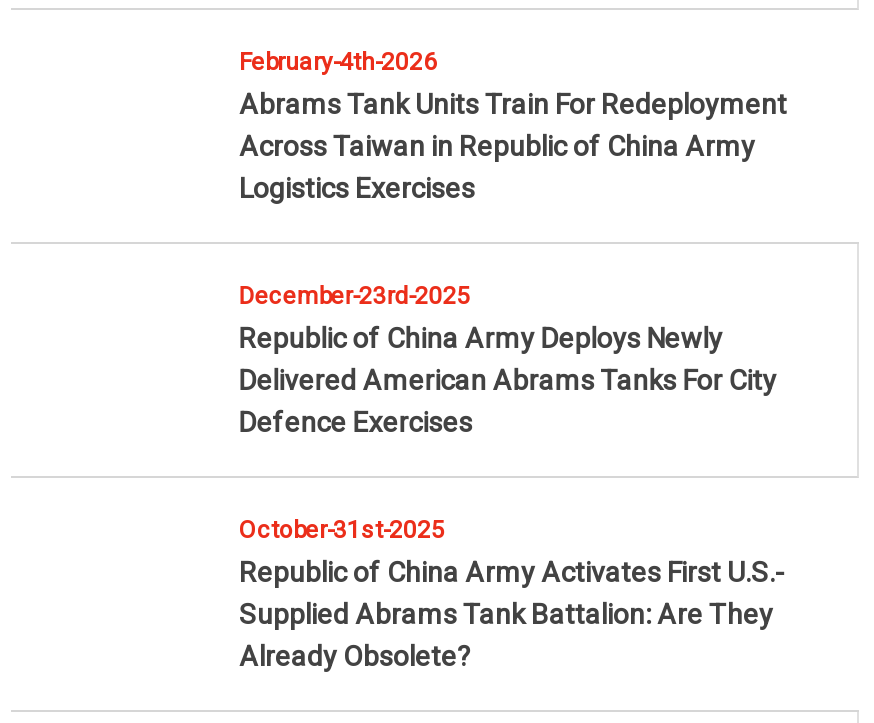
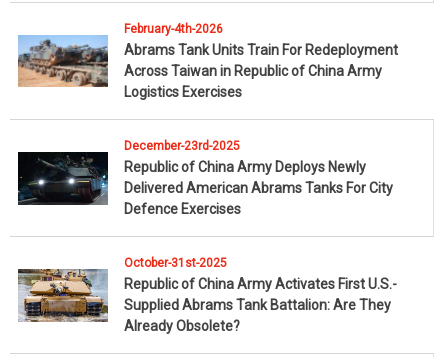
+ [image]

+ [image]

+ [image]
